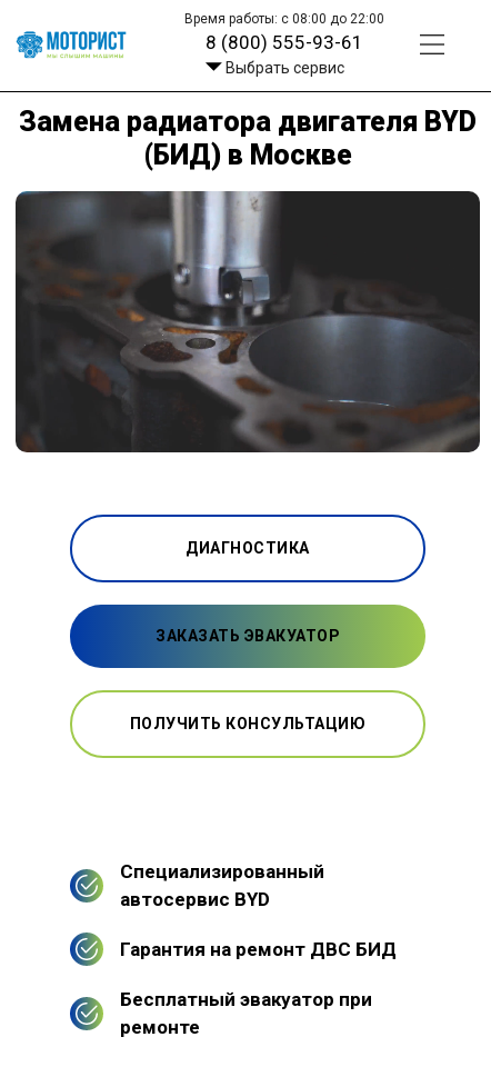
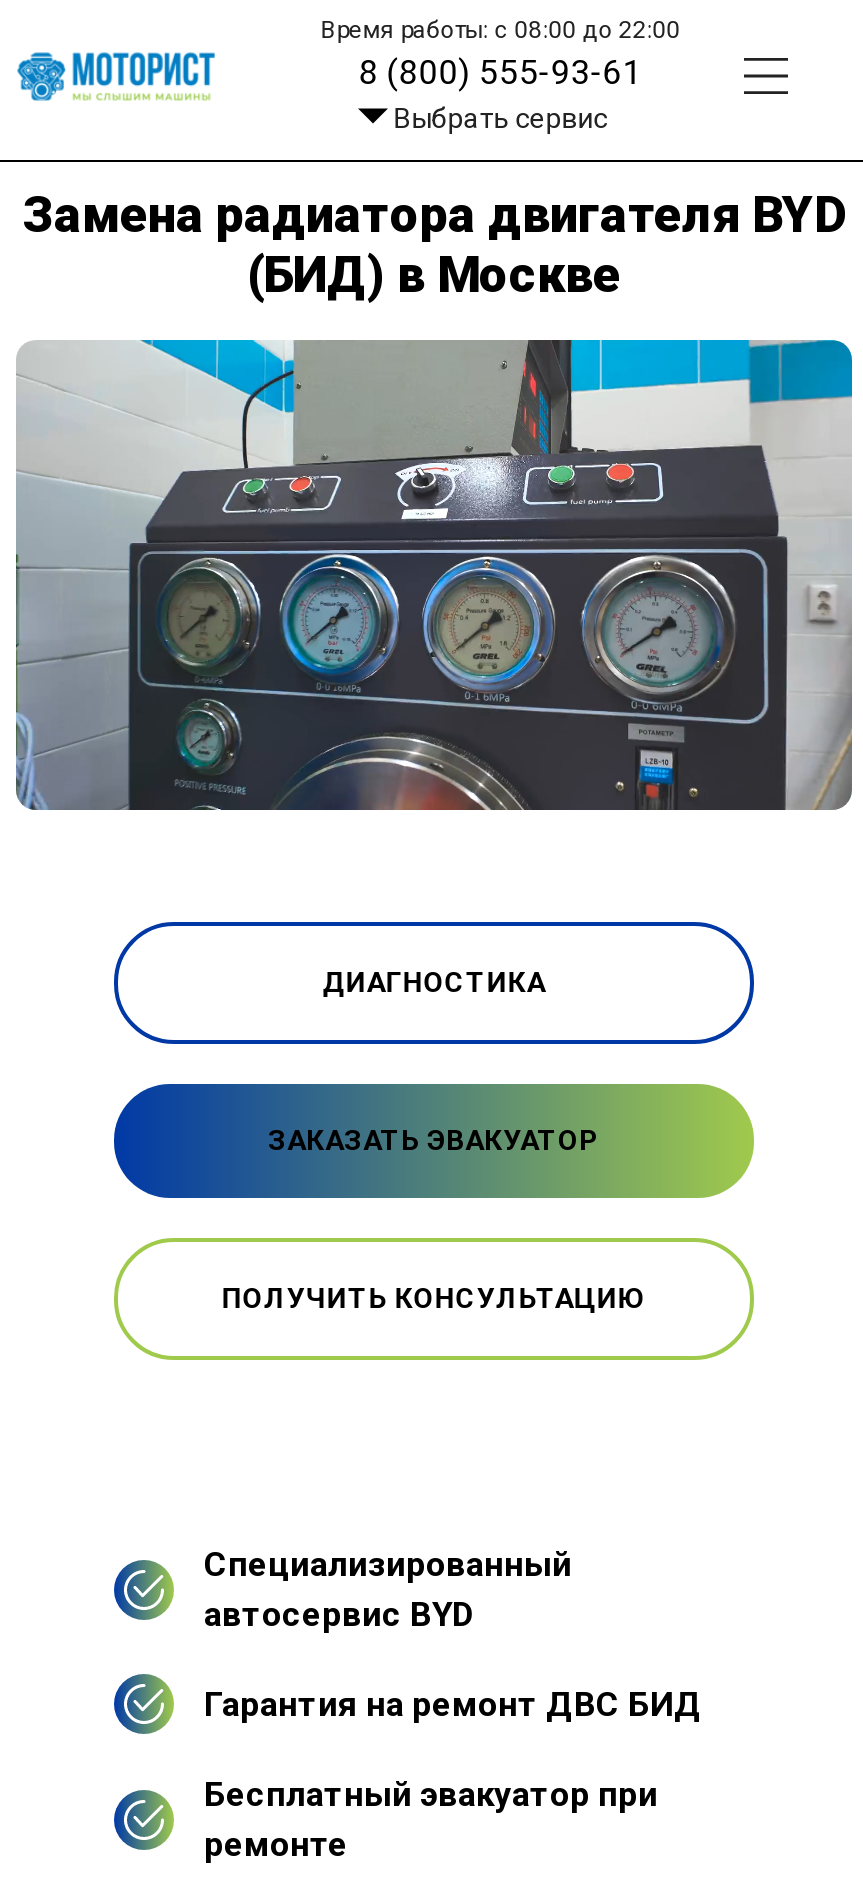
- [image]
+ [image]
